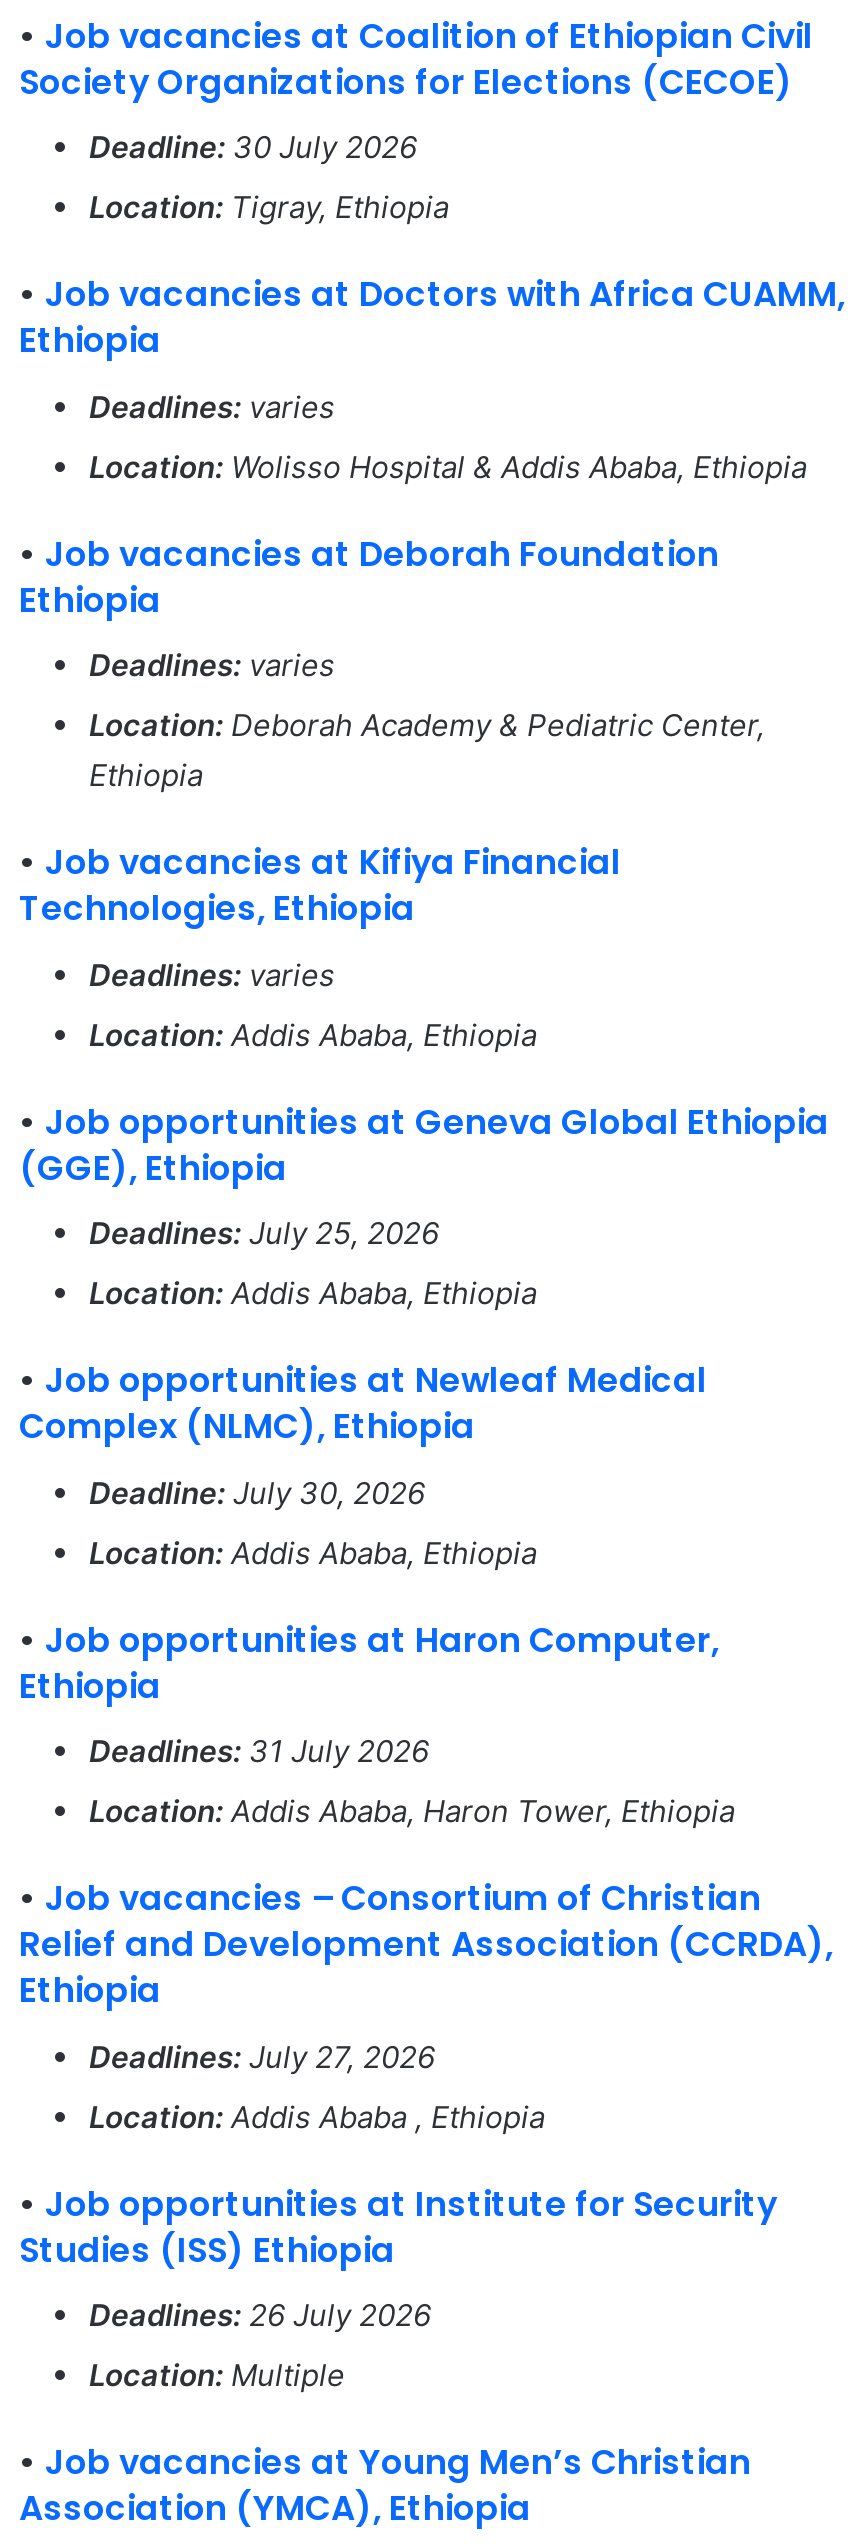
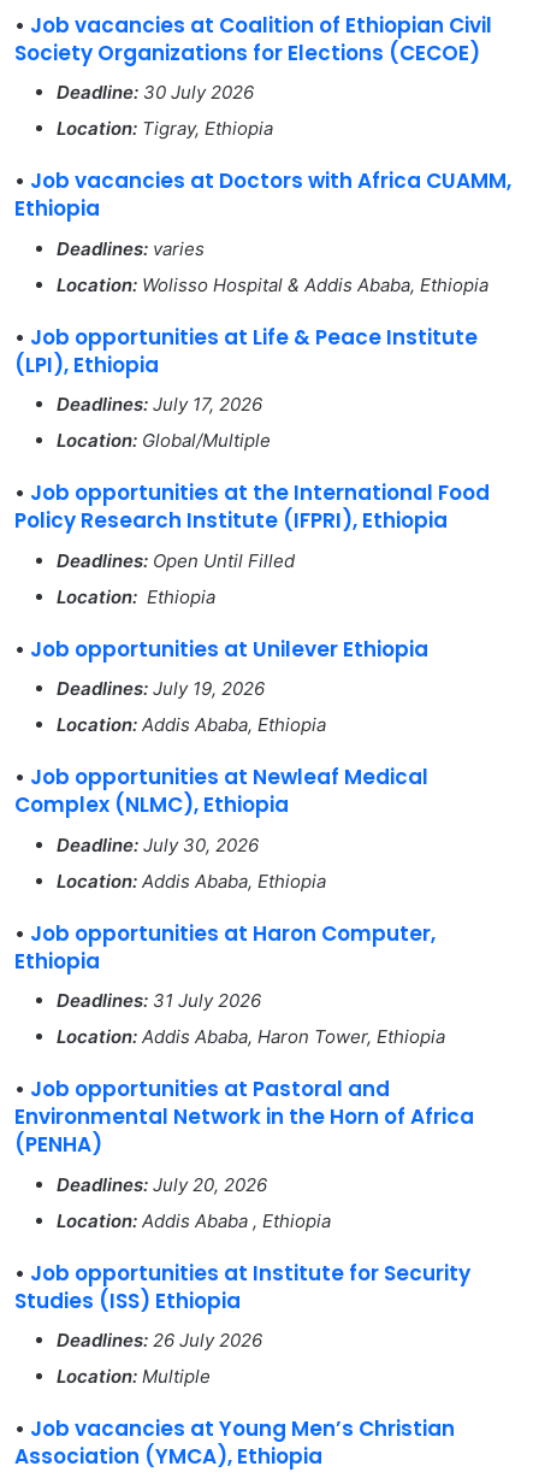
- • Job vacancies at Deborah Foundation
- Ethiopia
+ • Job opportunities at Life & Peace Institute
+ (LPI), Ethiopia

- Deadlines: varies
+ Deadlines: July 17, 2026

- Location: Deborah Academy & Pediatric Center,
- Ethiopia
+ Location: Global/Multiple

- • Job vacancies at Kifiya Financial
- Technologies, Ethiopia
+ • Job opportunities at the International Food
+ Policy Research Institute (IFPRI), Ethiopia

- Deadlines: varies
+ Deadlines: Open Until Filled

- Location: Addis Ababa, Ethiopia
+ Location: Ethiopia

- • Job opportunities at Geneva Global Ethiopia
- (GGE), Ethiopia
+ • Job opportunities at Unilever Ethiopia

- Deadlines: July 25, 2026
+ Deadlines: July 19, 2026

- • Job vacancies – Consortium of Christian
- Relief and Development Association (CCRDA),
- Ethiopia
+ • Job opportunities at Pastoral and
+ Environmental Network in the Horn of Africa
+ (PENHA)

- Deadlines: July 27, 2026
+ Deadlines: July 20, 2026
